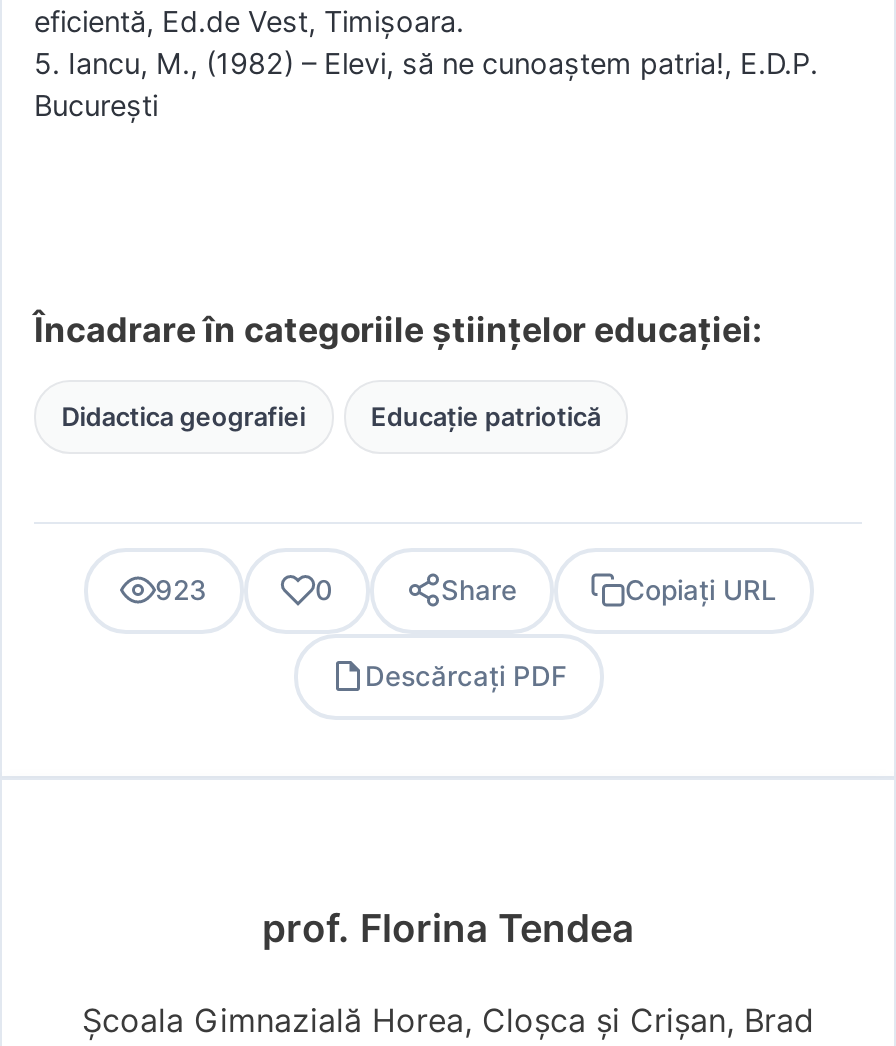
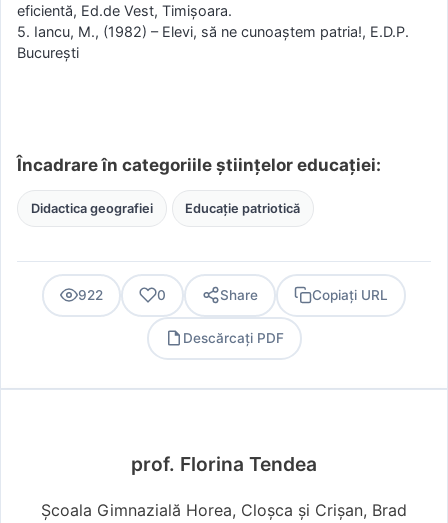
- 923
+ 922
